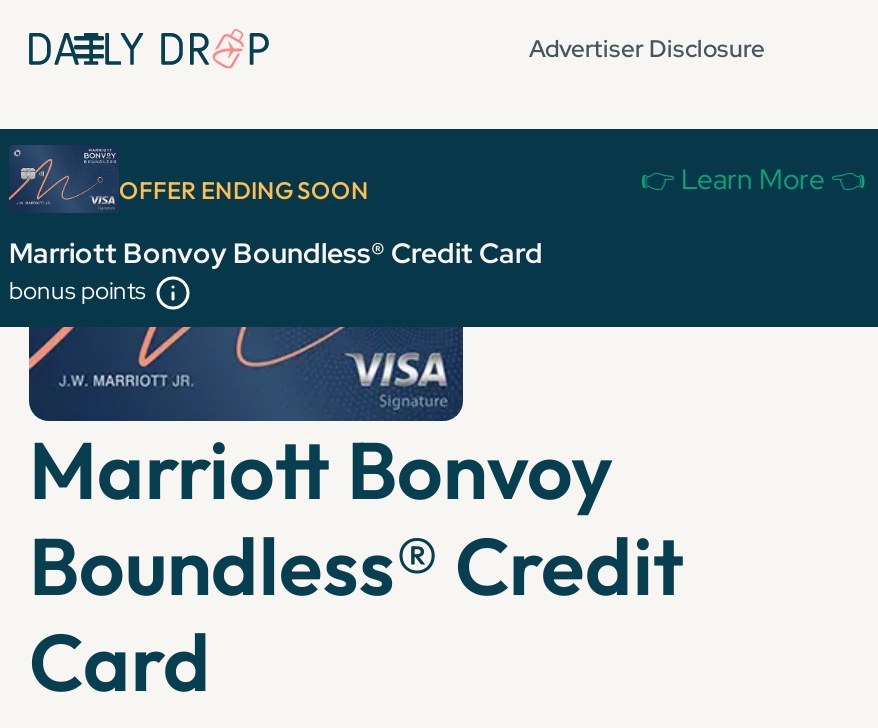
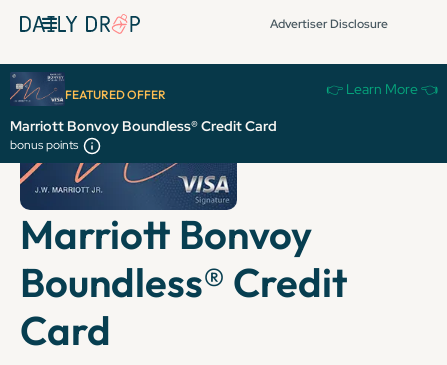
- OFFER ENDING SOON
+ FEATURED OFFER
